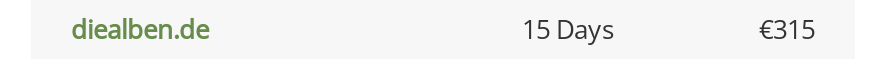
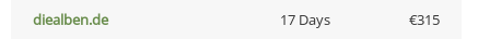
- 15 Days
+ 17 Days
